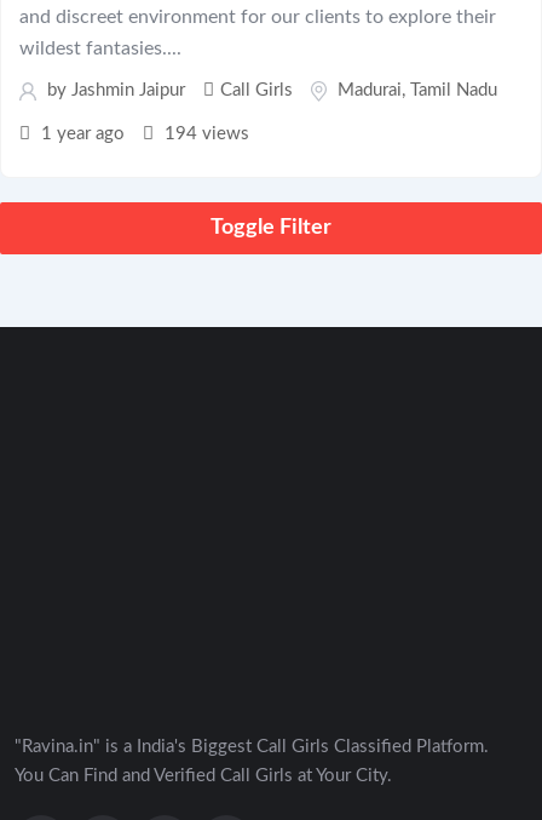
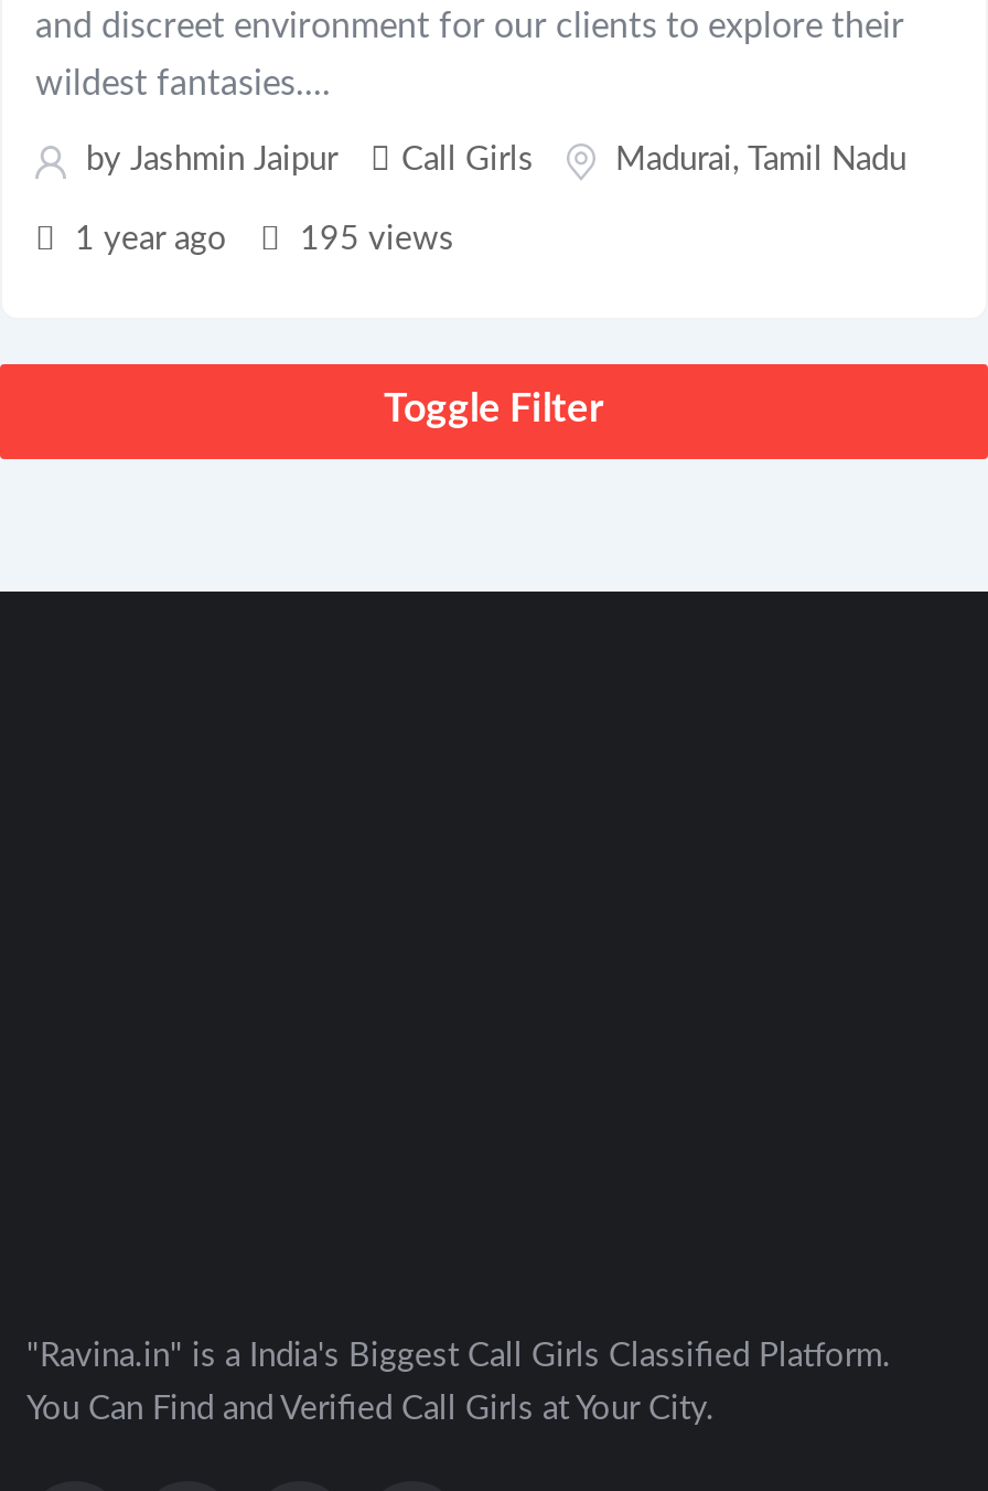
- 1 year ago 194 views
+ 1 year ago 195 views
